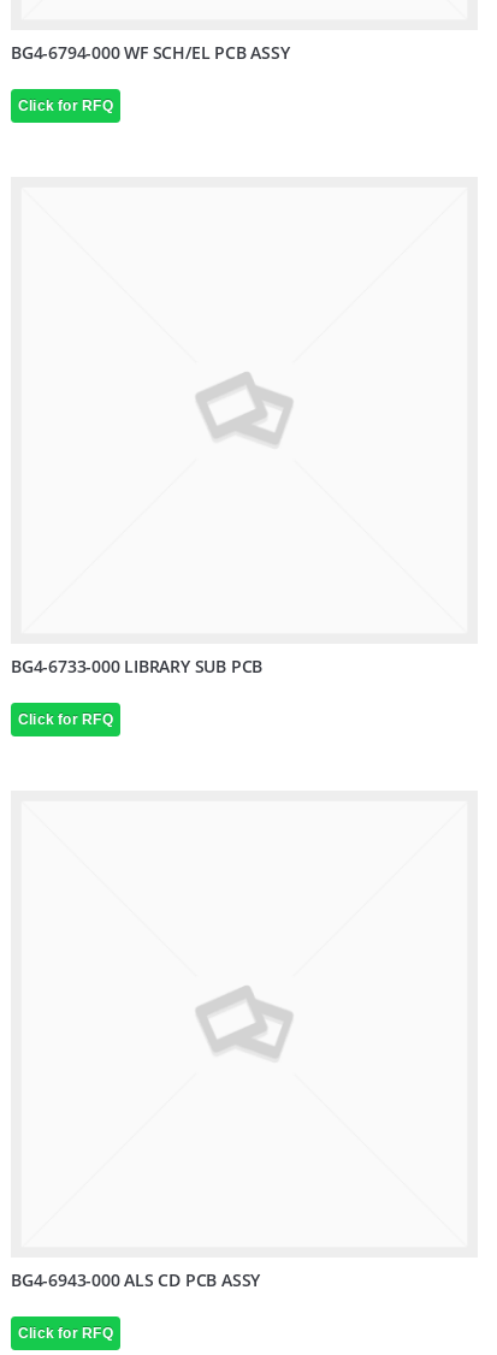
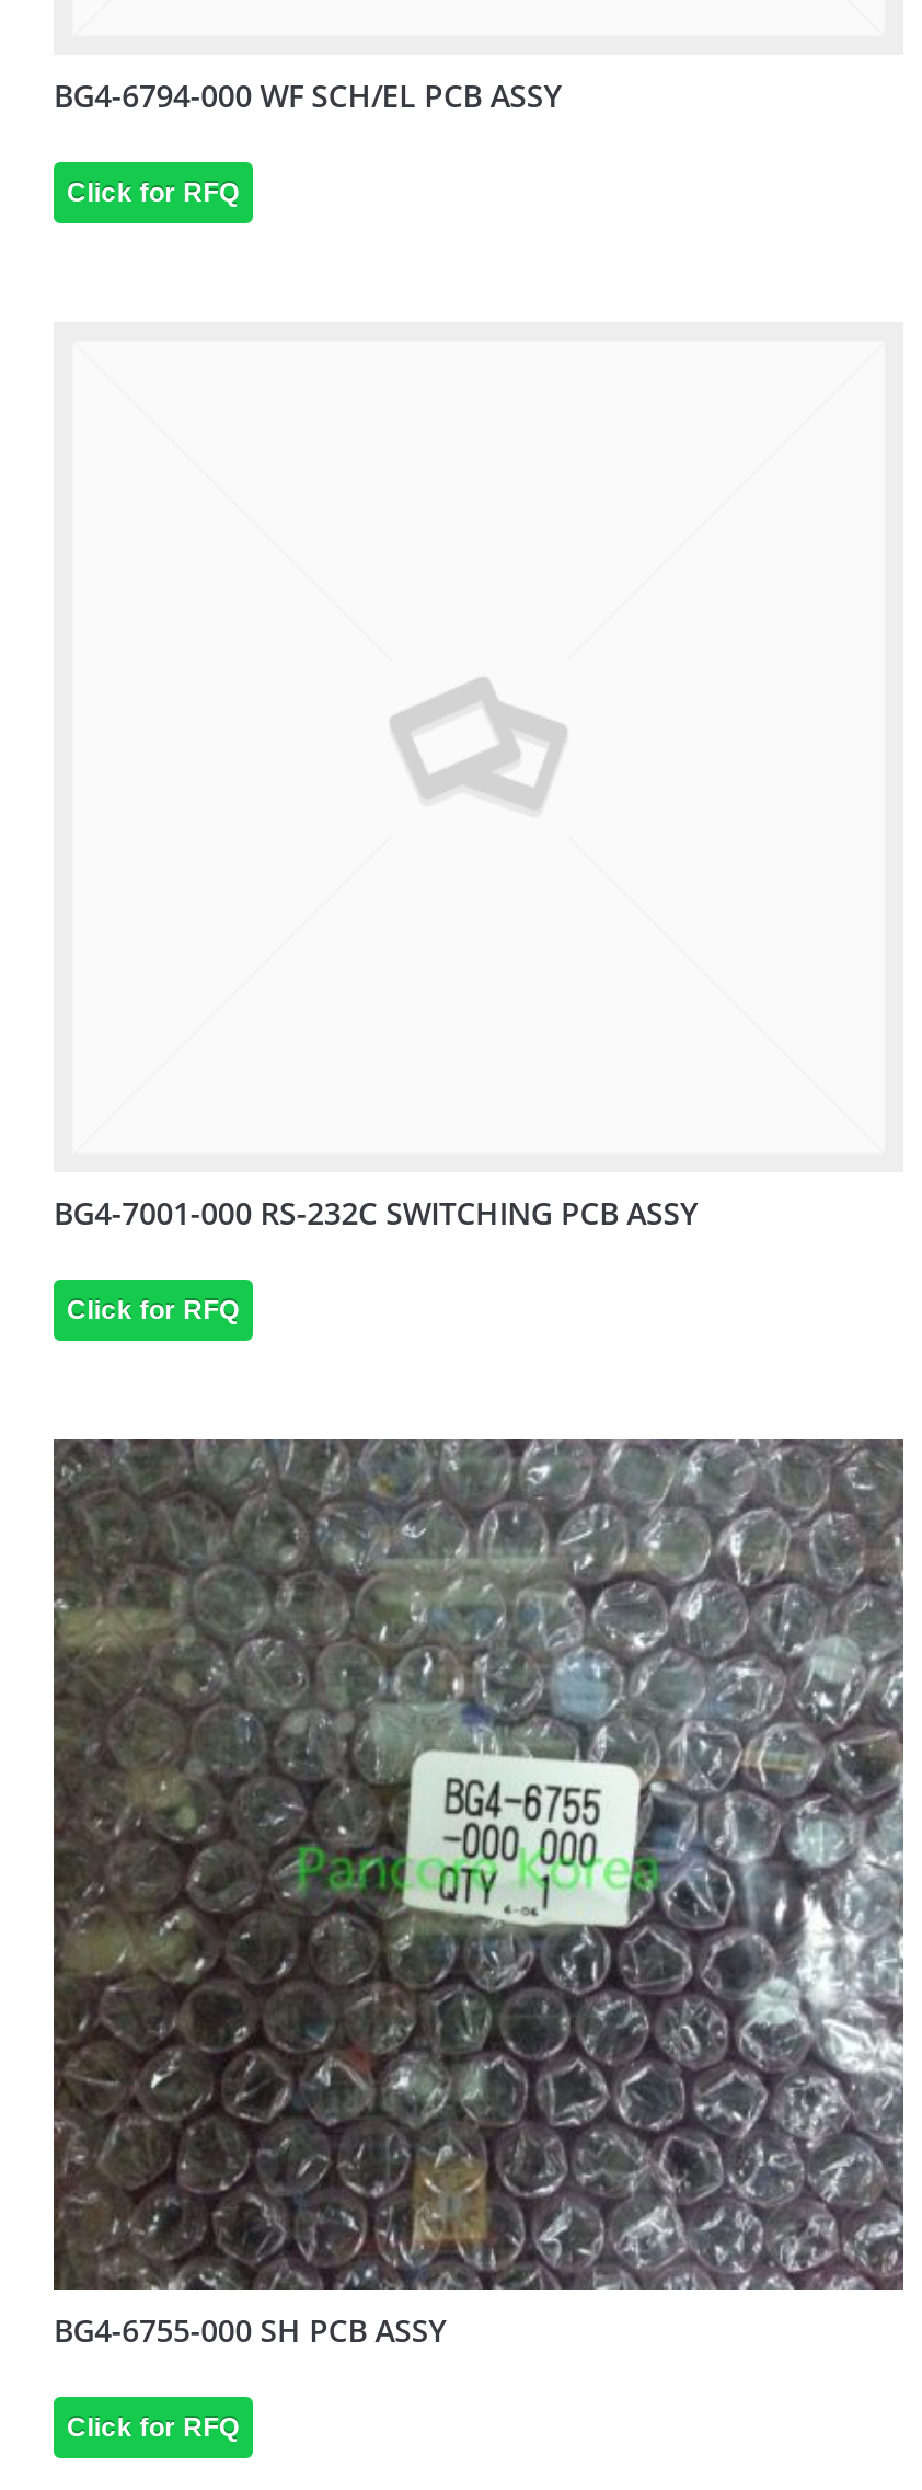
- BG4-6733-000 LIBRARY SUB PCB
+ BG4-7001-000 RS-232C SWITCHING PCB ASSY

+ [image]

- BG4-6943-000 ALS CD PCB ASSY
+ BG4-6755-000 SH PCB ASSY
